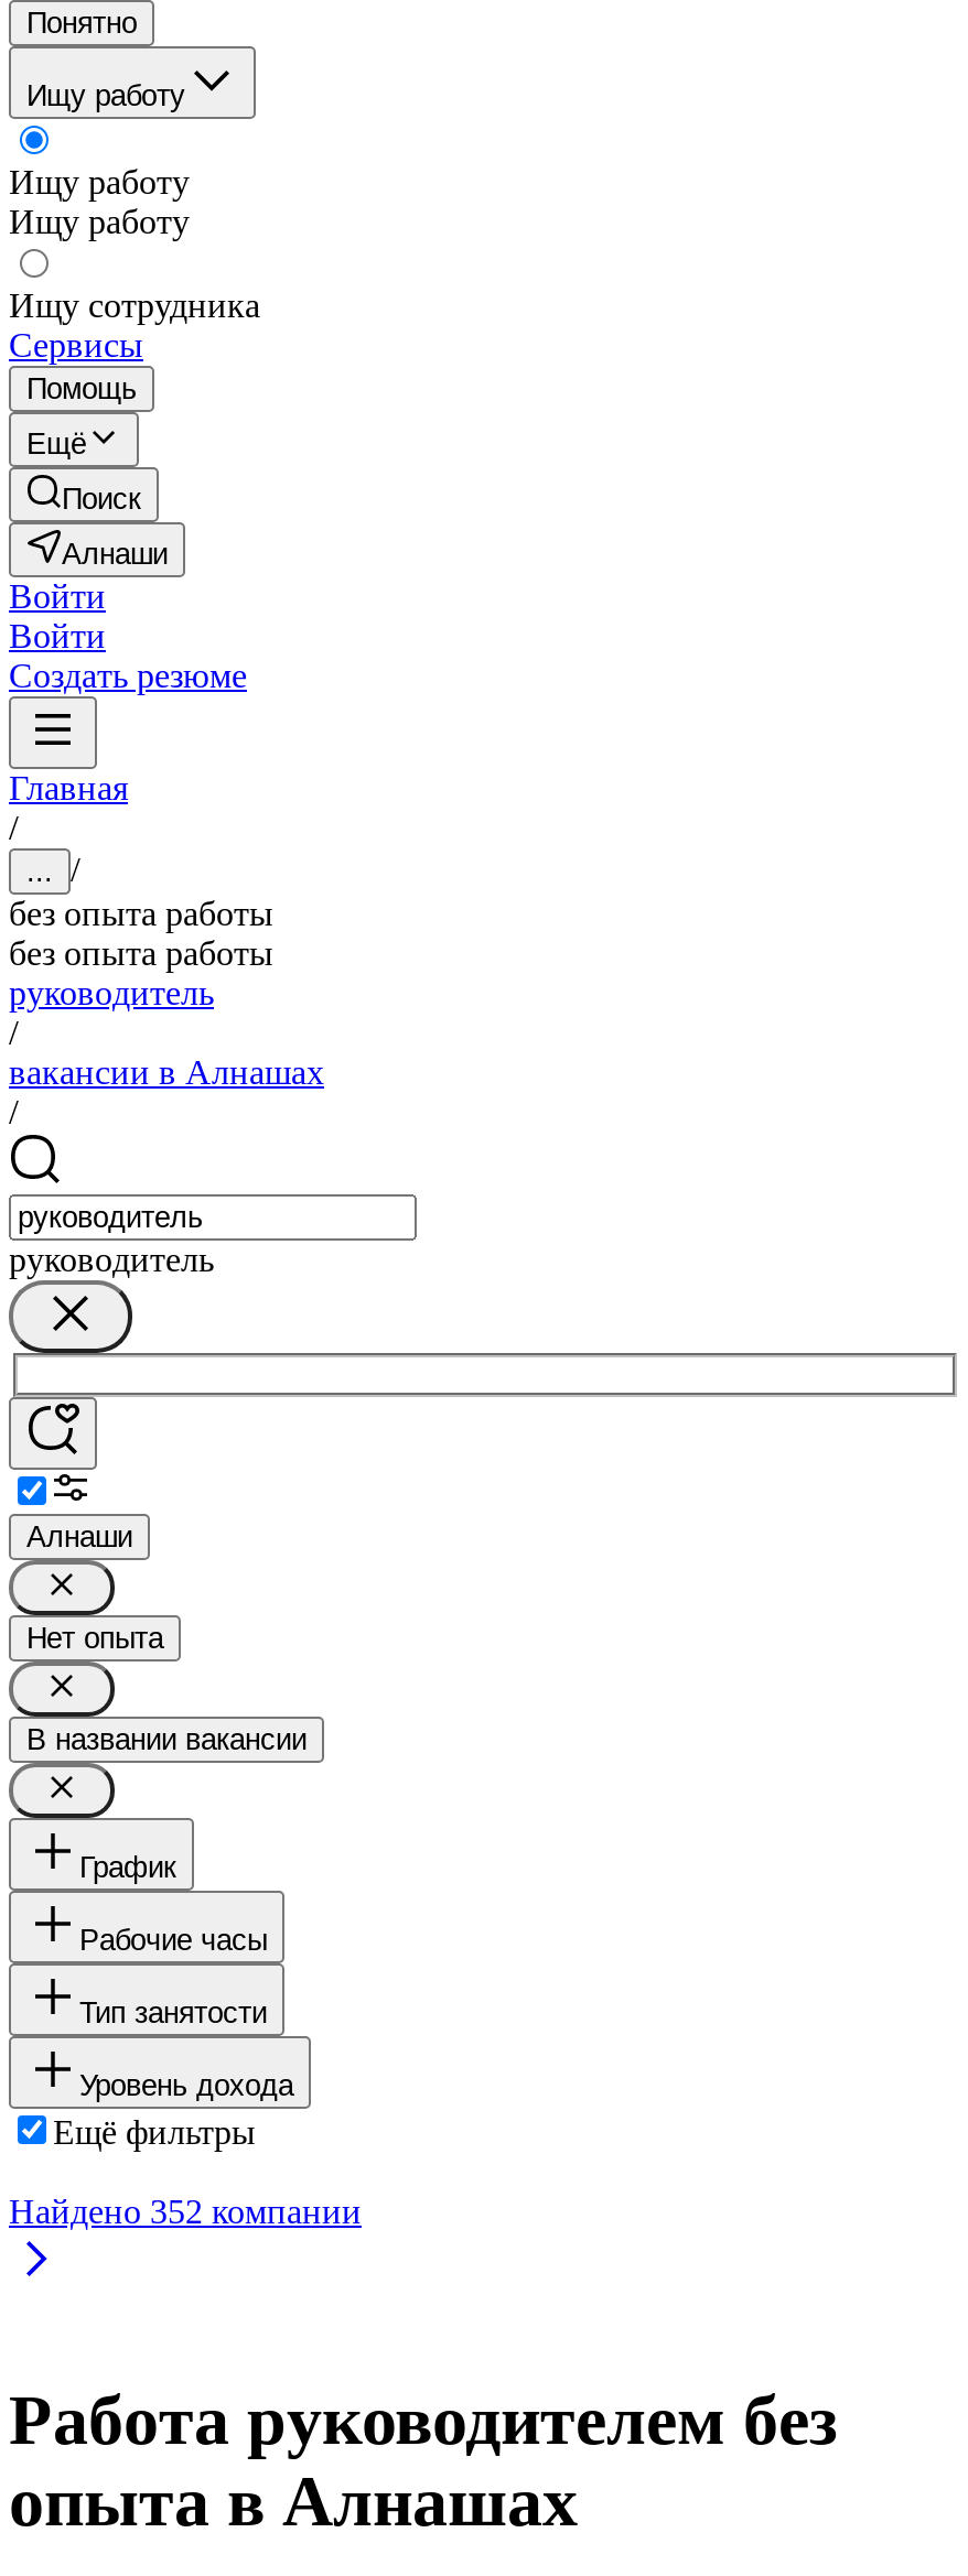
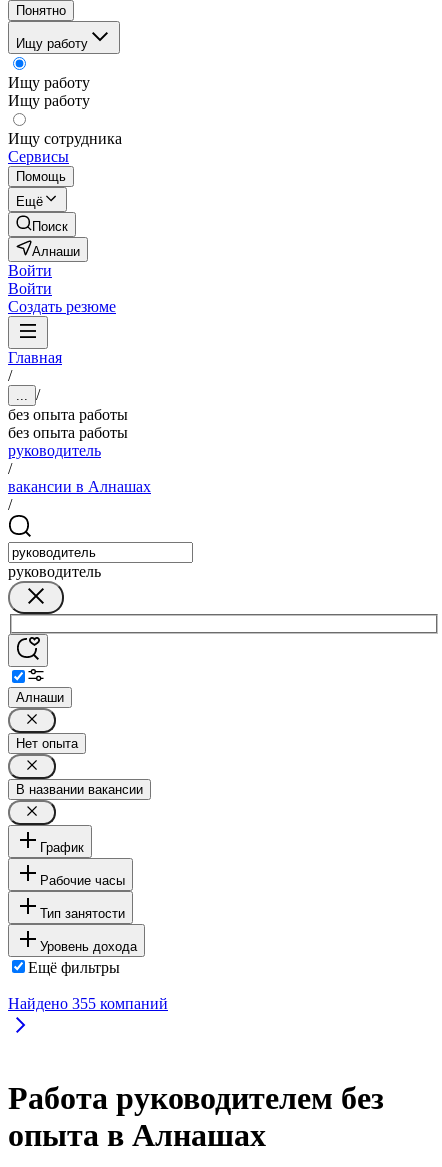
- Найдено 352 компании
+ Найдено 355 компаний
